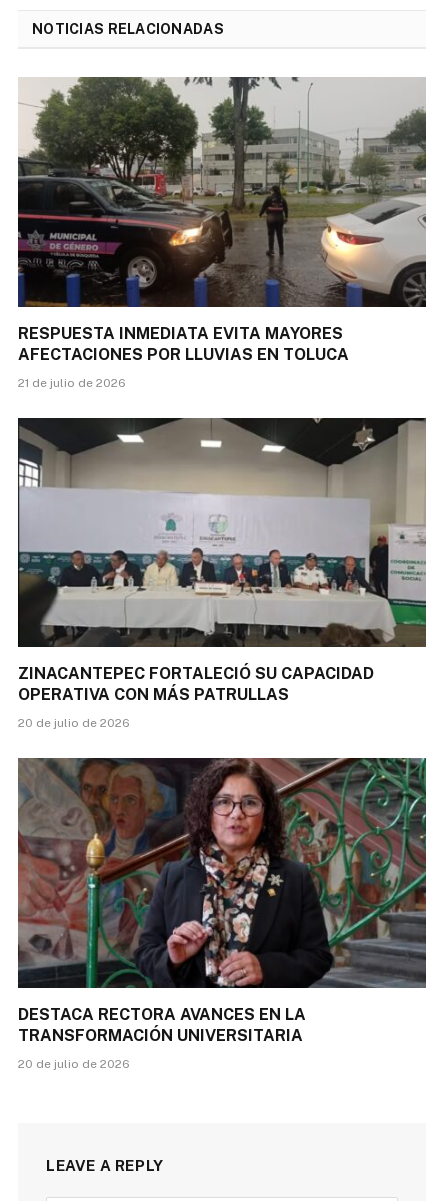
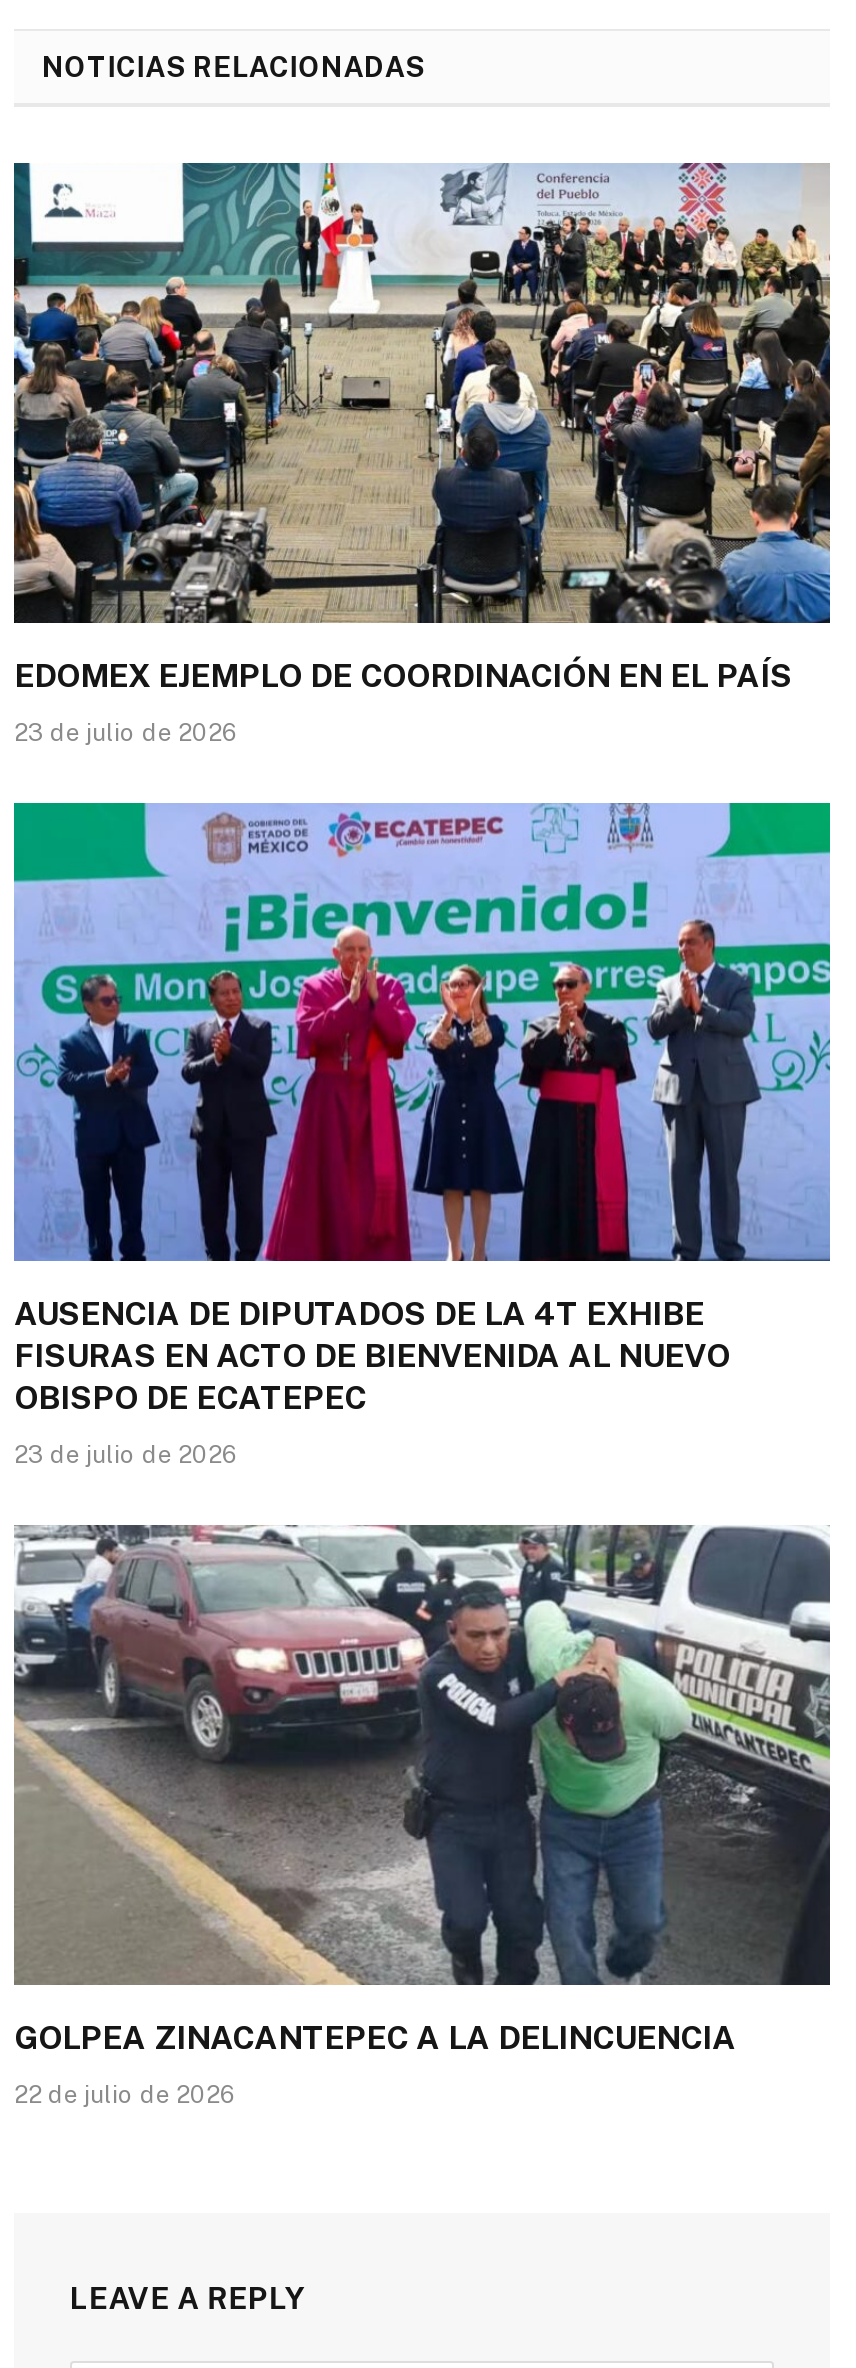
- [image]
- RESPUESTA INMEDIATA EVITA MAYORES
- AFECTACIONES POR LLUVIAS EN TOLUCA
+ [image]
+ EDOMEX EJEMPLO DE COORDINACIÓN EN EL PAÍS

- 21 de julio de 2026
+ 23 de julio de 2026

- [image]
- ZINACANTEPEC FORTALECIÓ SU CAPACIDAD
- OPERATIVA CON MÁS PATRULLAS
+ [image]
+ AUSENCIA DE DIPUTADOS DE LA 4T EXHIBE
+ FISURAS EN ACTO DE BIENVENIDA AL NUEVO
+ OBISPO DE ECATEPEC

- 20 de julio de 2026
+ 23 de julio de 2026

- [image]
- DESTACA RECTORA AVANCES EN LA
- TRANSFORMACIÓN UNIVERSITARIA
+ [image]
+ GOLPEA ZINACANTEPEC A LA DELINCUENCIA

- 20 de julio de 2026
+ 22 de julio de 2026
